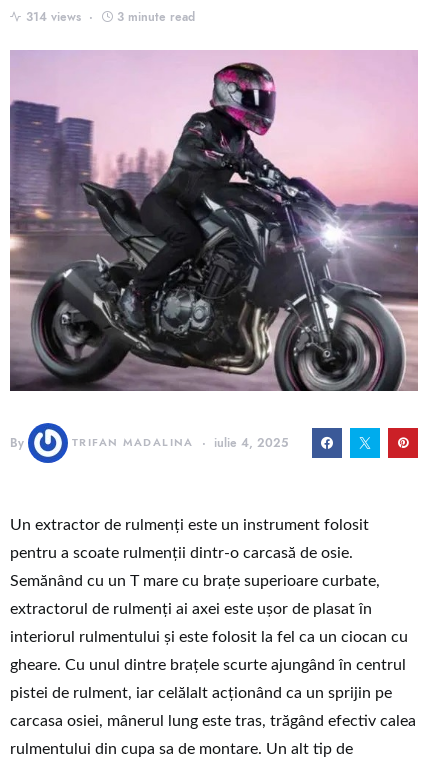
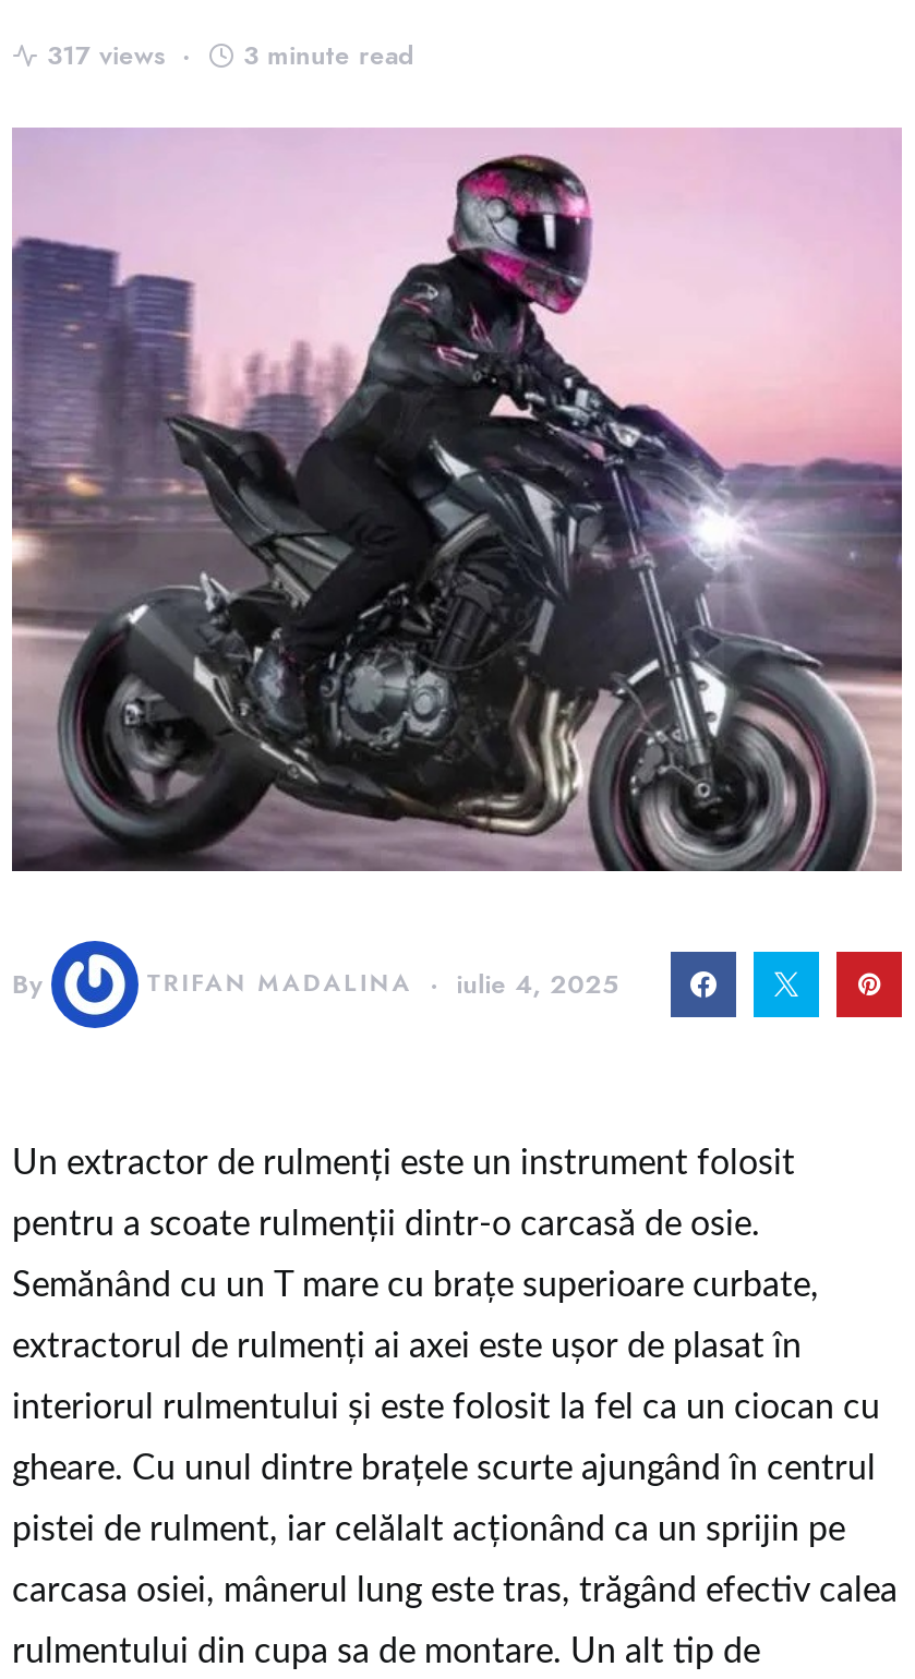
- 314 views
+ 317 views
